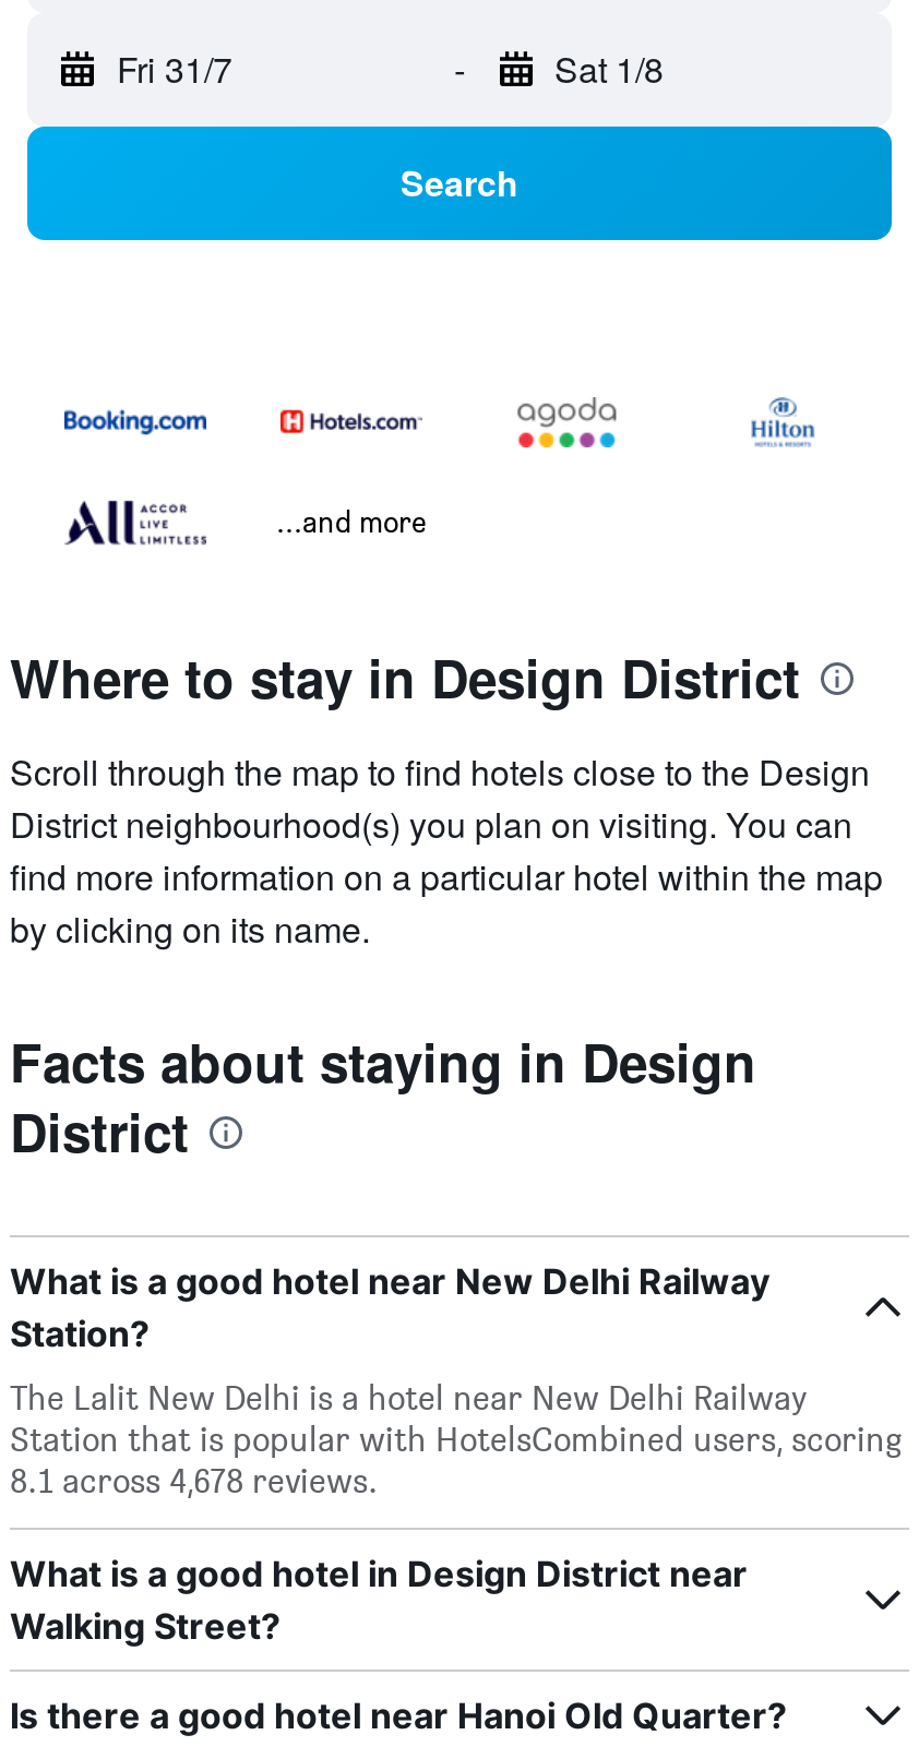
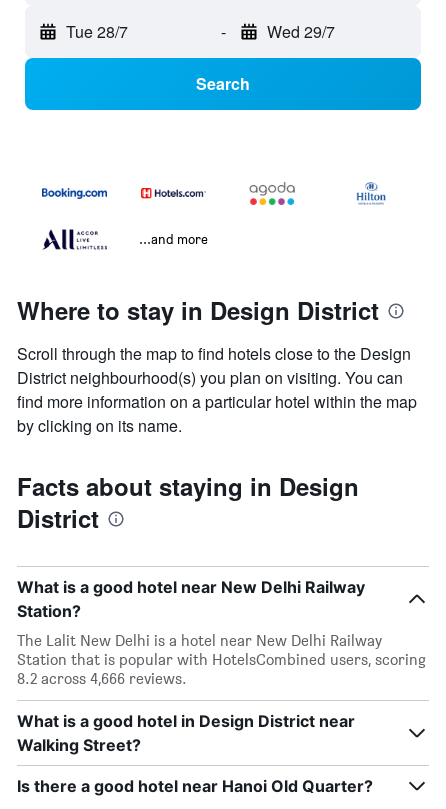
- Fri 31/7
+ Tue 28/7

- Sat 1/8
+ Wed 29/7

- 8.1 across 4,678 reviews.
+ 8.2 across 4,666 reviews.
